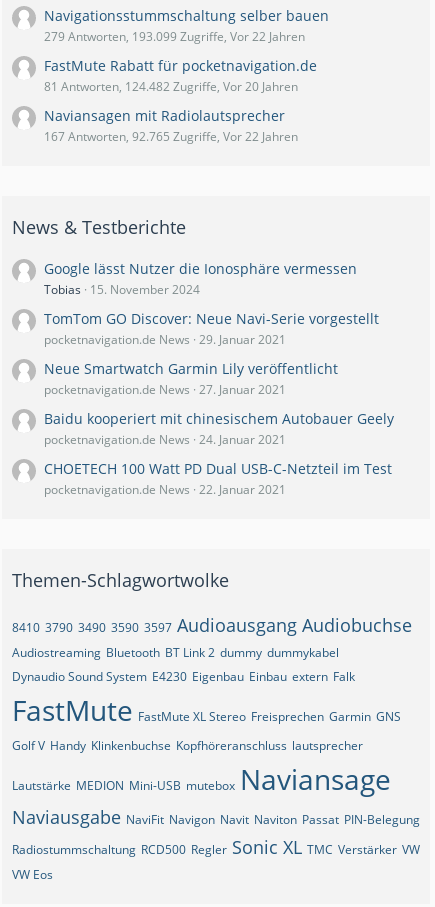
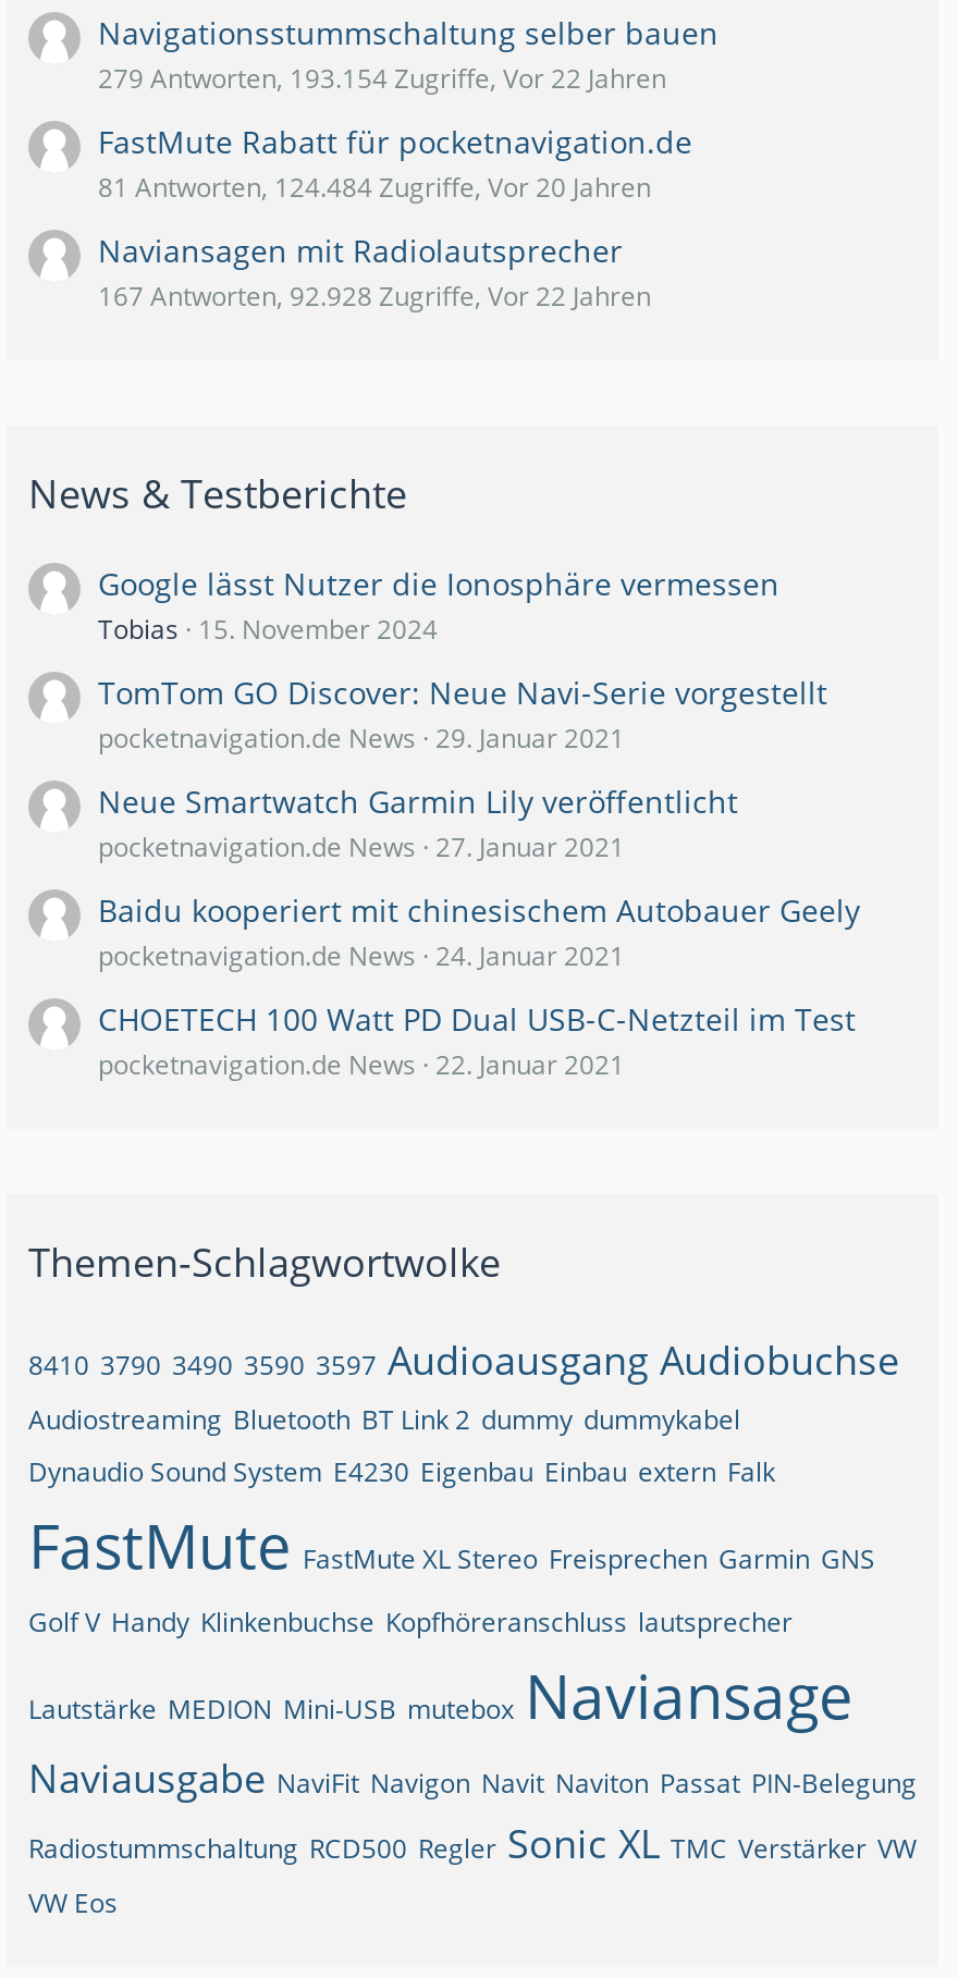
- 279 Antworten, 193.099 Zugriffe, Vor 22 Jahren
+ 279 Antworten, 193.154 Zugriffe, Vor 22 Jahren

- 81 Antworten, 124.482 Zugriffe, Vor 20 Jahren
+ 81 Antworten, 124.484 Zugriffe, Vor 20 Jahren

- 167 Antworten, 92.765 Zugriffe, Vor 22 Jahren
+ 167 Antworten, 92.928 Zugriffe, Vor 22 Jahren
